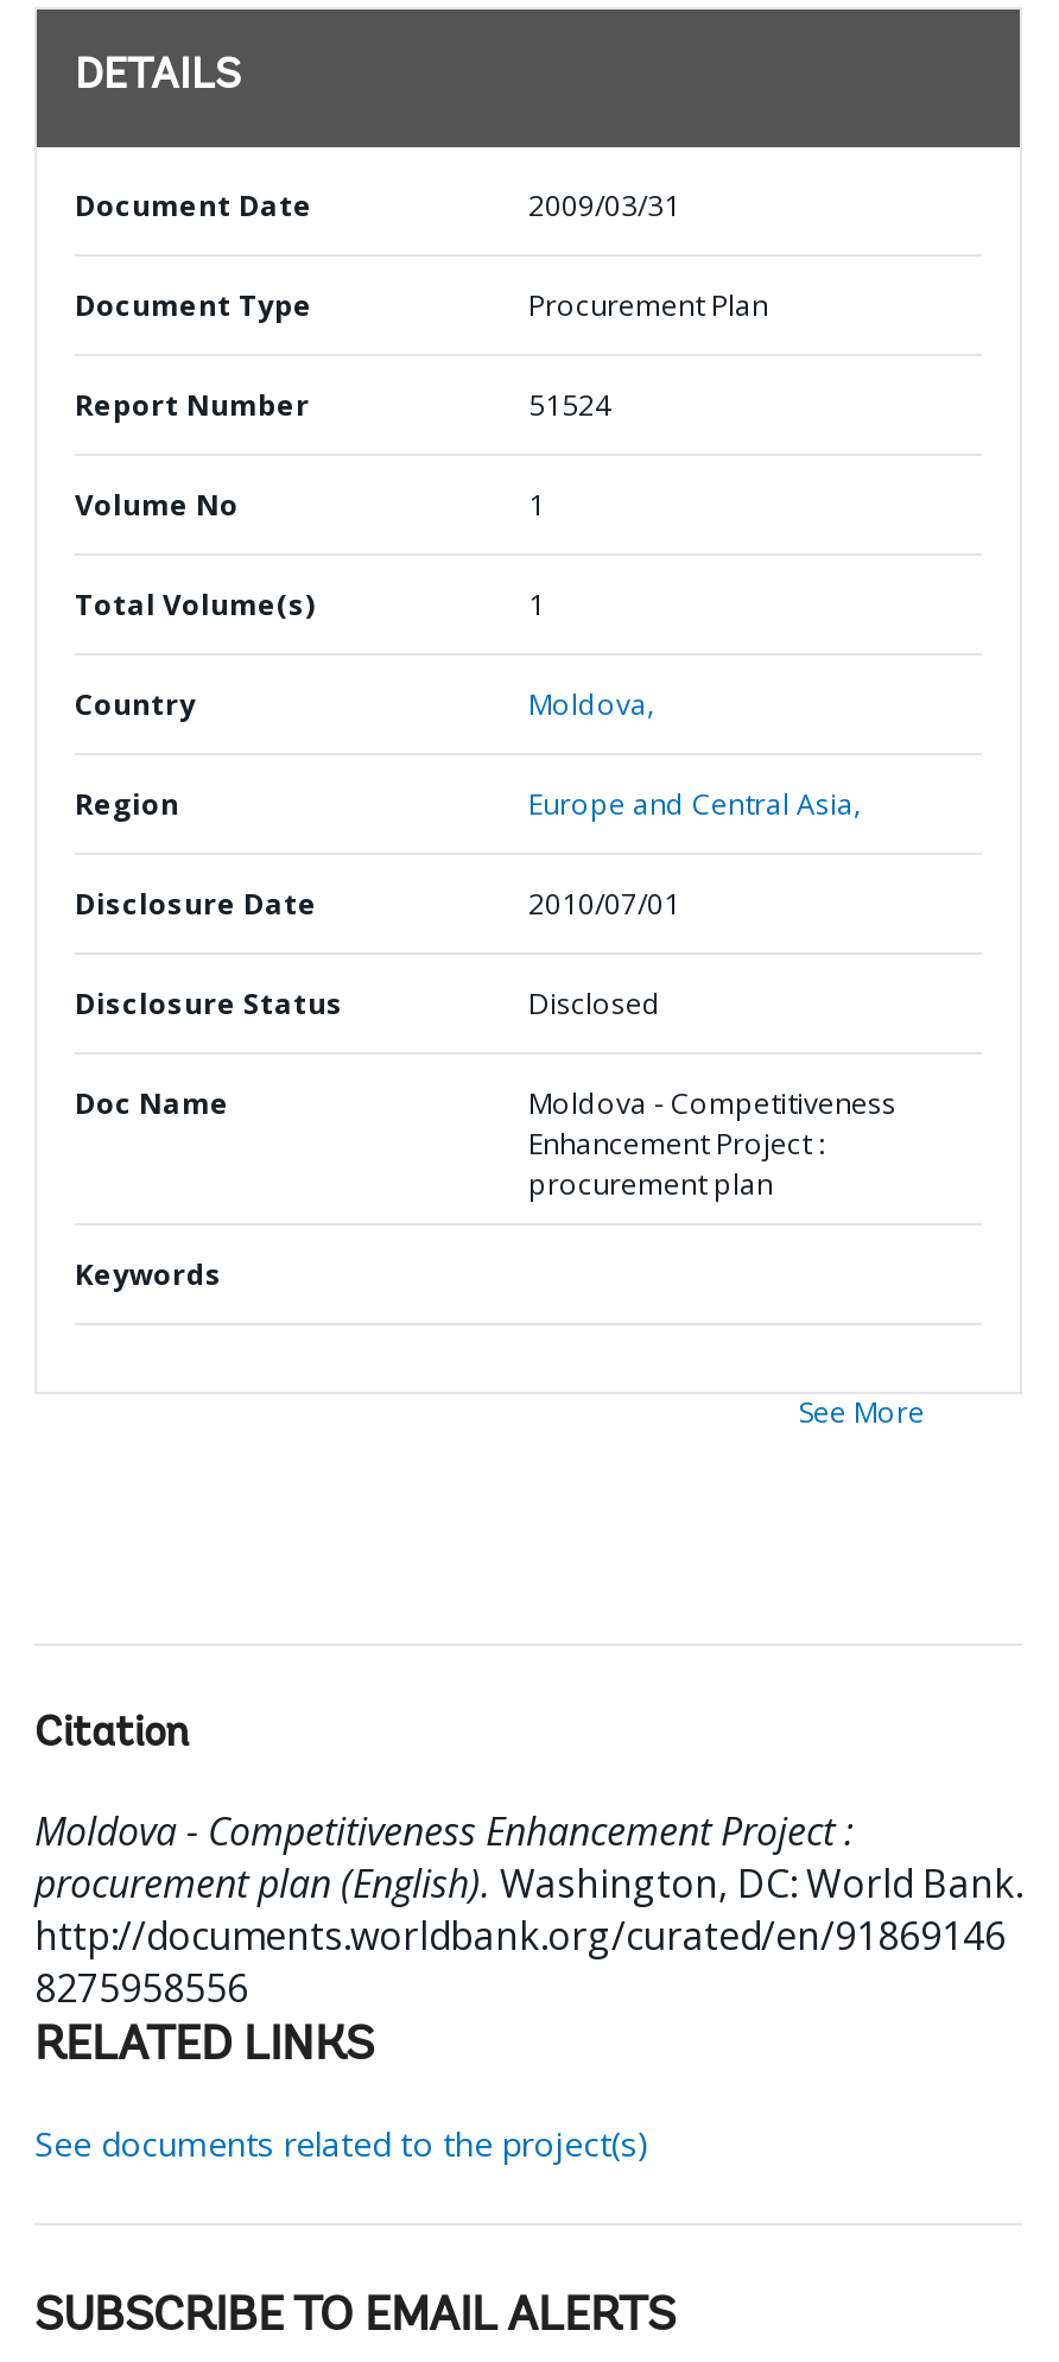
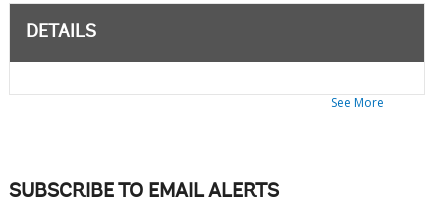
- Document Date
- 2009/03/31
- Document Type
- Procurement Plan
- Report Number
- 51524
- Volume No
- 1
- Total Volume(s)
- 1
- Country
- Moldova,
- Region
- Europe and Central Asia,
- Disclosure Date
- 2010/07/01
- Disclosure Status
- Disclosed
- Doc Name
- Moldova - Competitiveness
- Enhancement Project :
- procurement plan
- Keywords

- Citation
- Moldova - Competitiveness Enhancement Project :
- procurement plan (English). Washington, DC: World Bank.
- http://documents.worldbank.org/curated/en/91869146
- 8275958556
- RELATED LINKS
- See documents related to the project(s)
